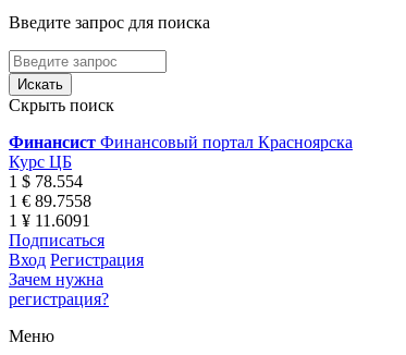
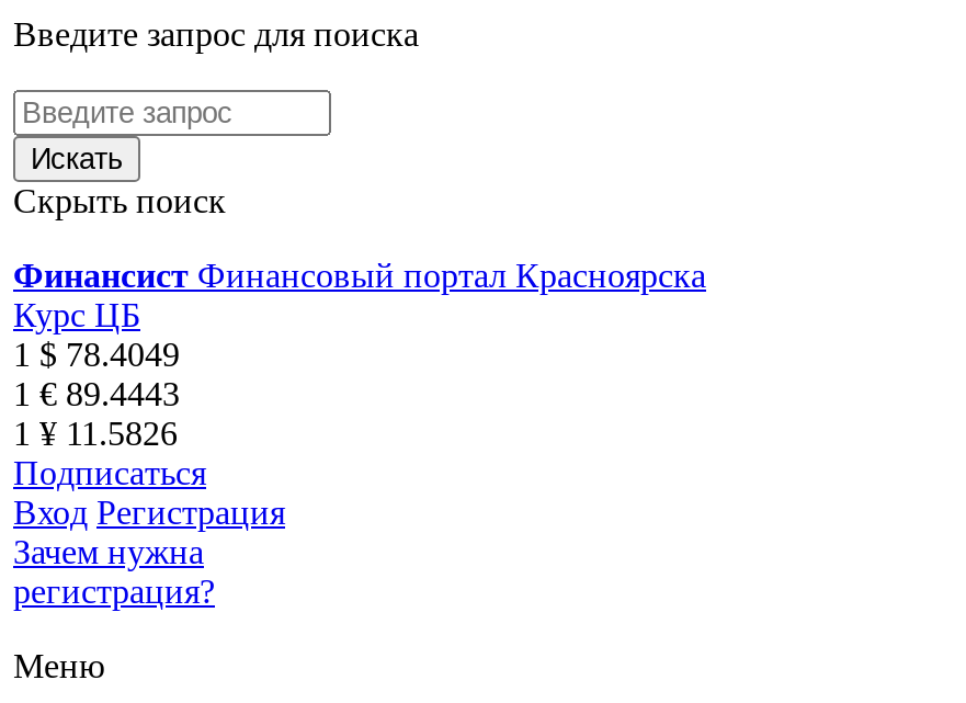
- 1 $ 78.554
+ 1 $ 78.4049

- 1 € 89.7558
+ 1 € 89.4443

- 1 ¥ 11.6091
+ 1 ¥ 11.5826
